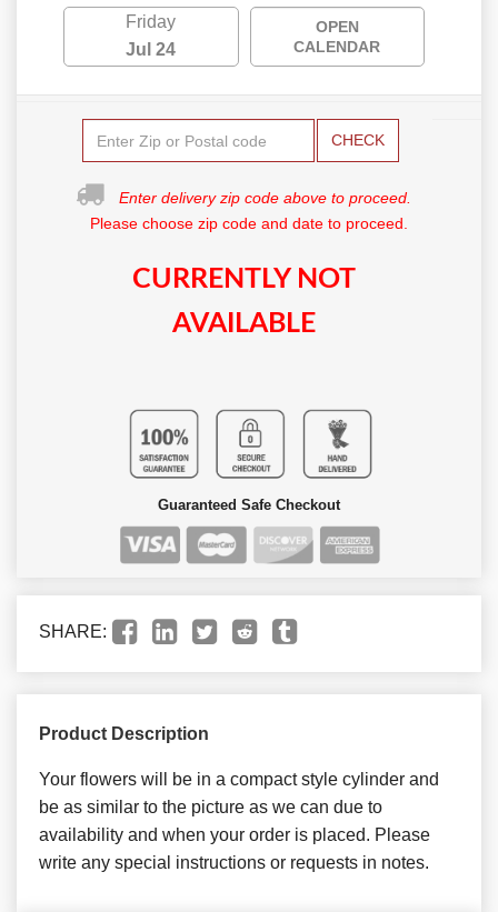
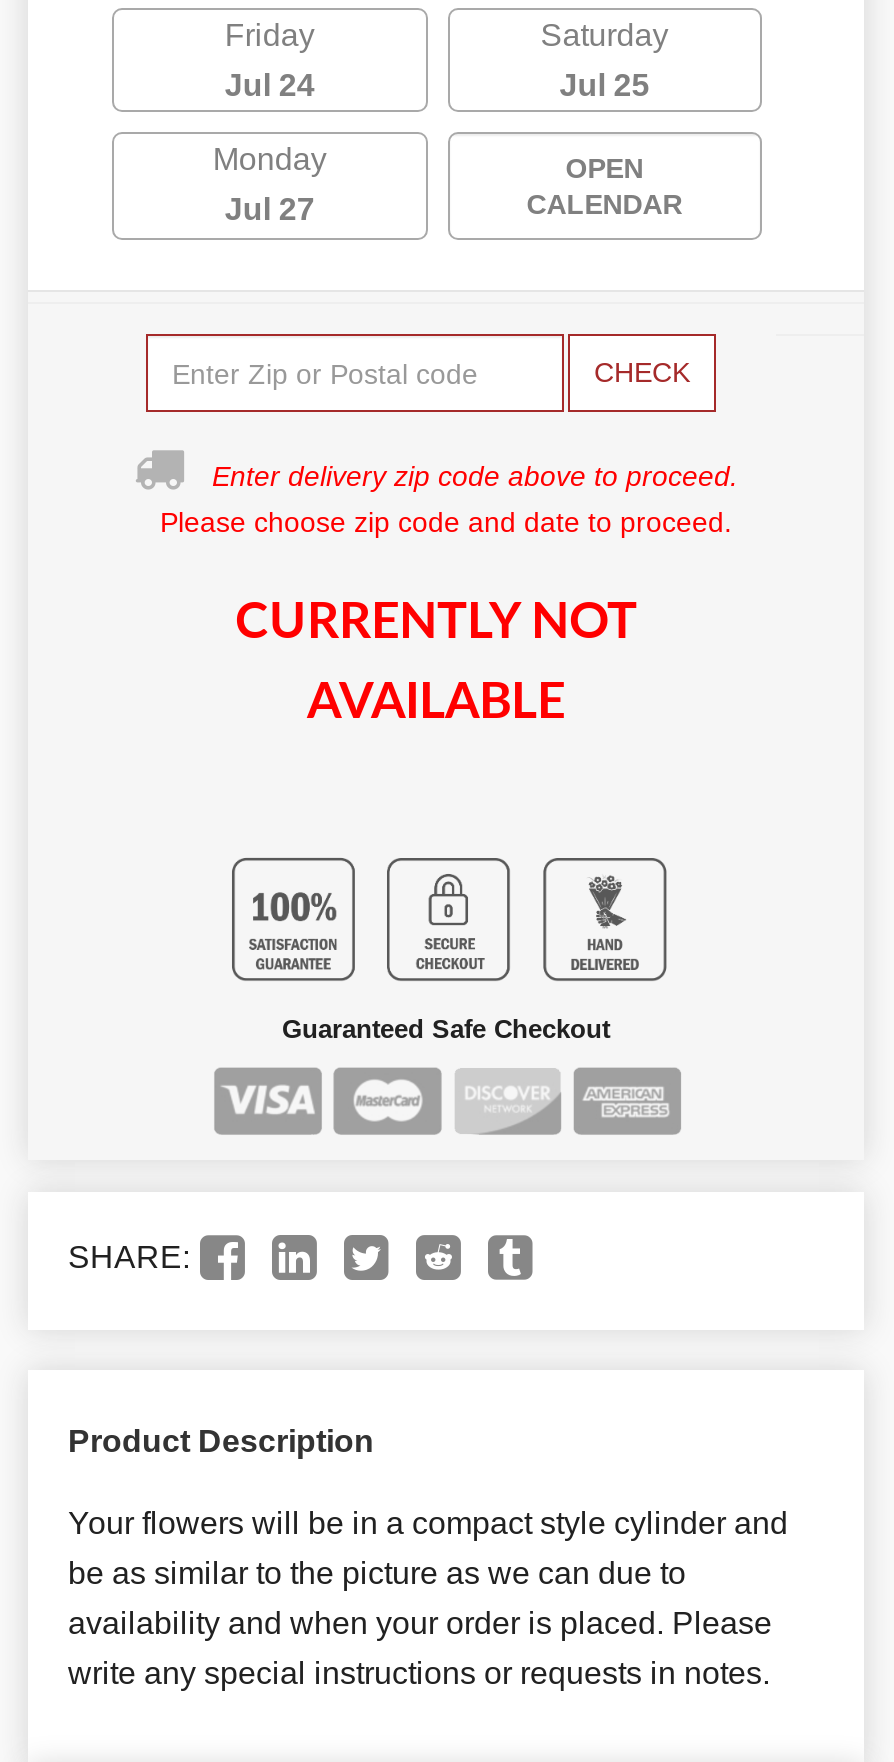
+ Saturday
+ Jul 25
+ Monday
+ Jul 27
